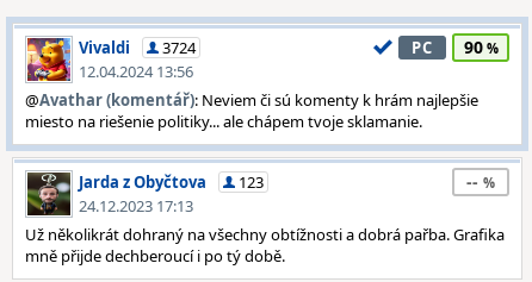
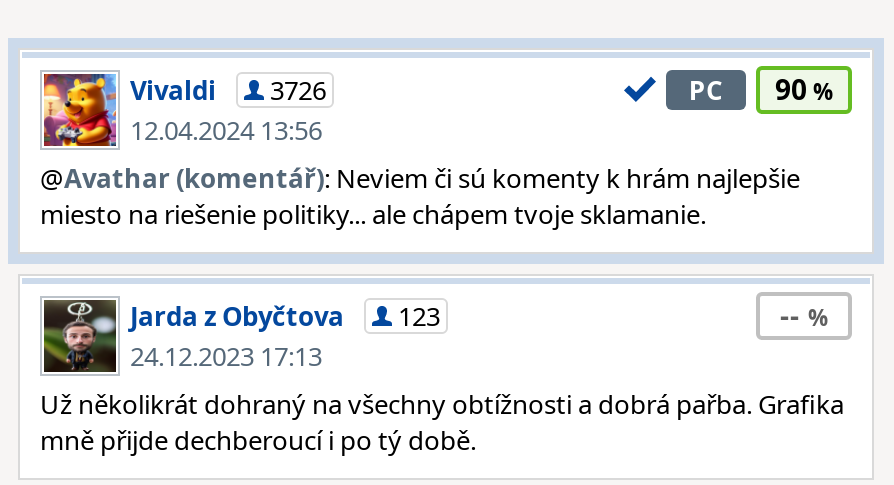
- Vivaldi 3724
+ Vivaldi 3726
